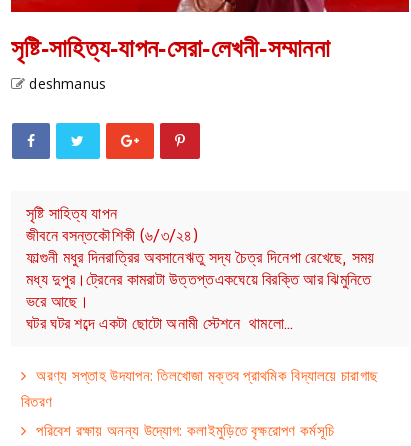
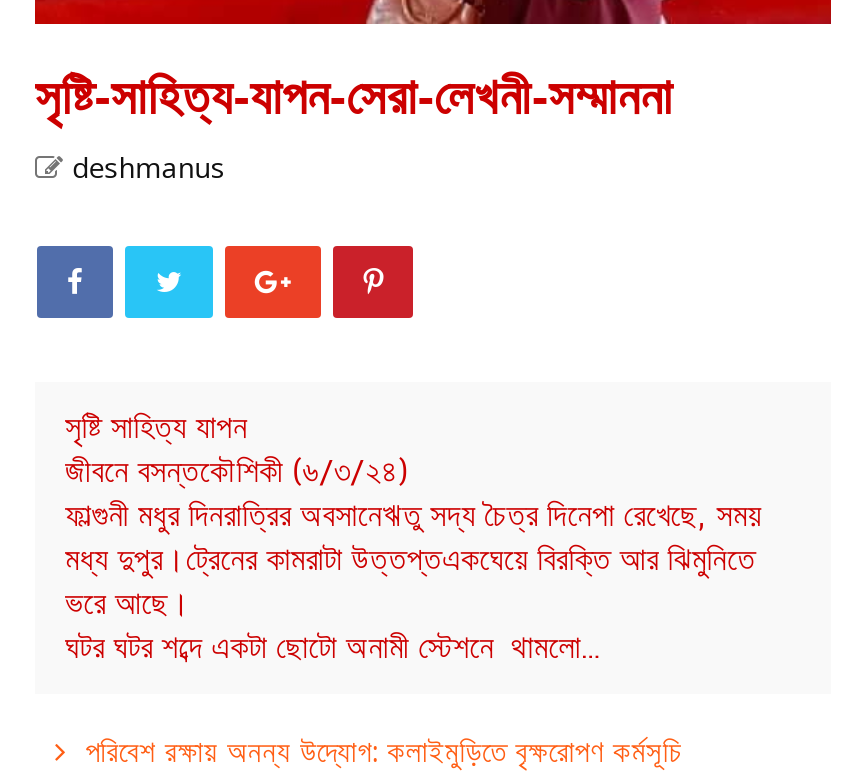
- অরণ্য সপ্তাহ উদযাপন: তিলখোজা মক্তব প্রাথমিক বিদ্যালয়ে চারাগাছ
- বিতরণ
